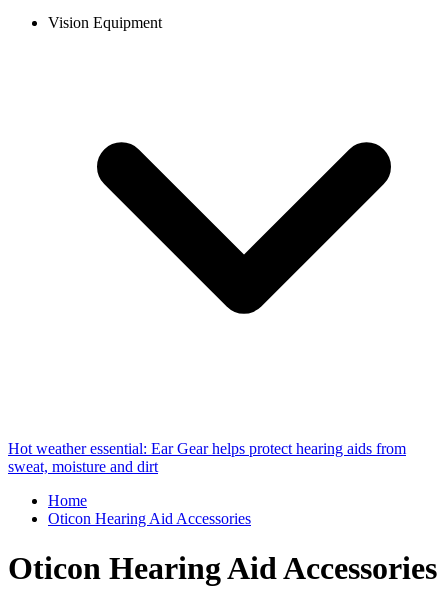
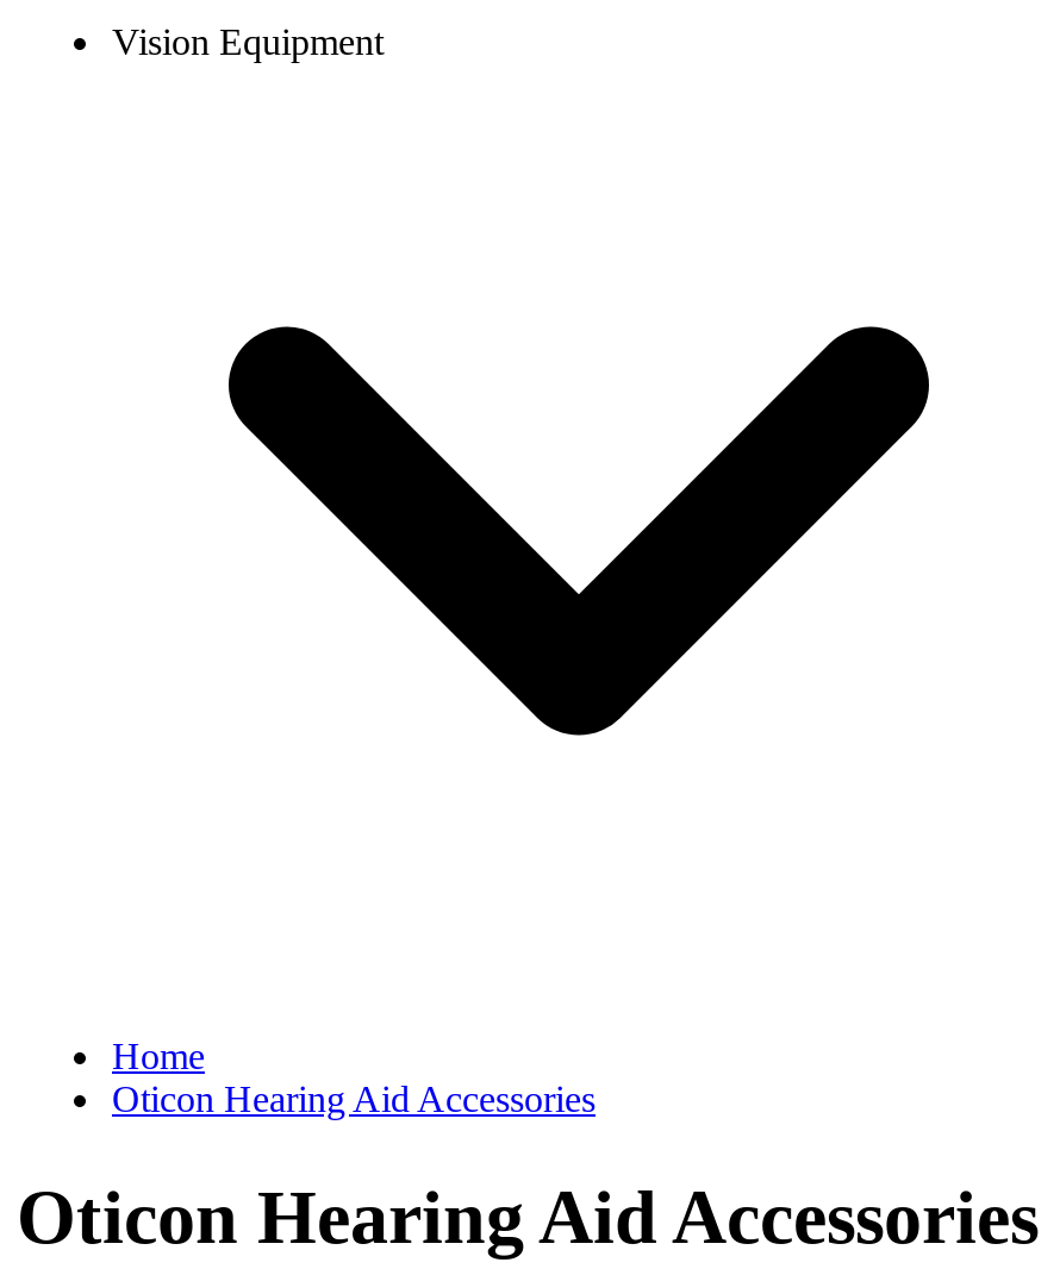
- Hot weather essential: Ear Gear helps protect hearing aids from
- sweat, moisture and dirt
